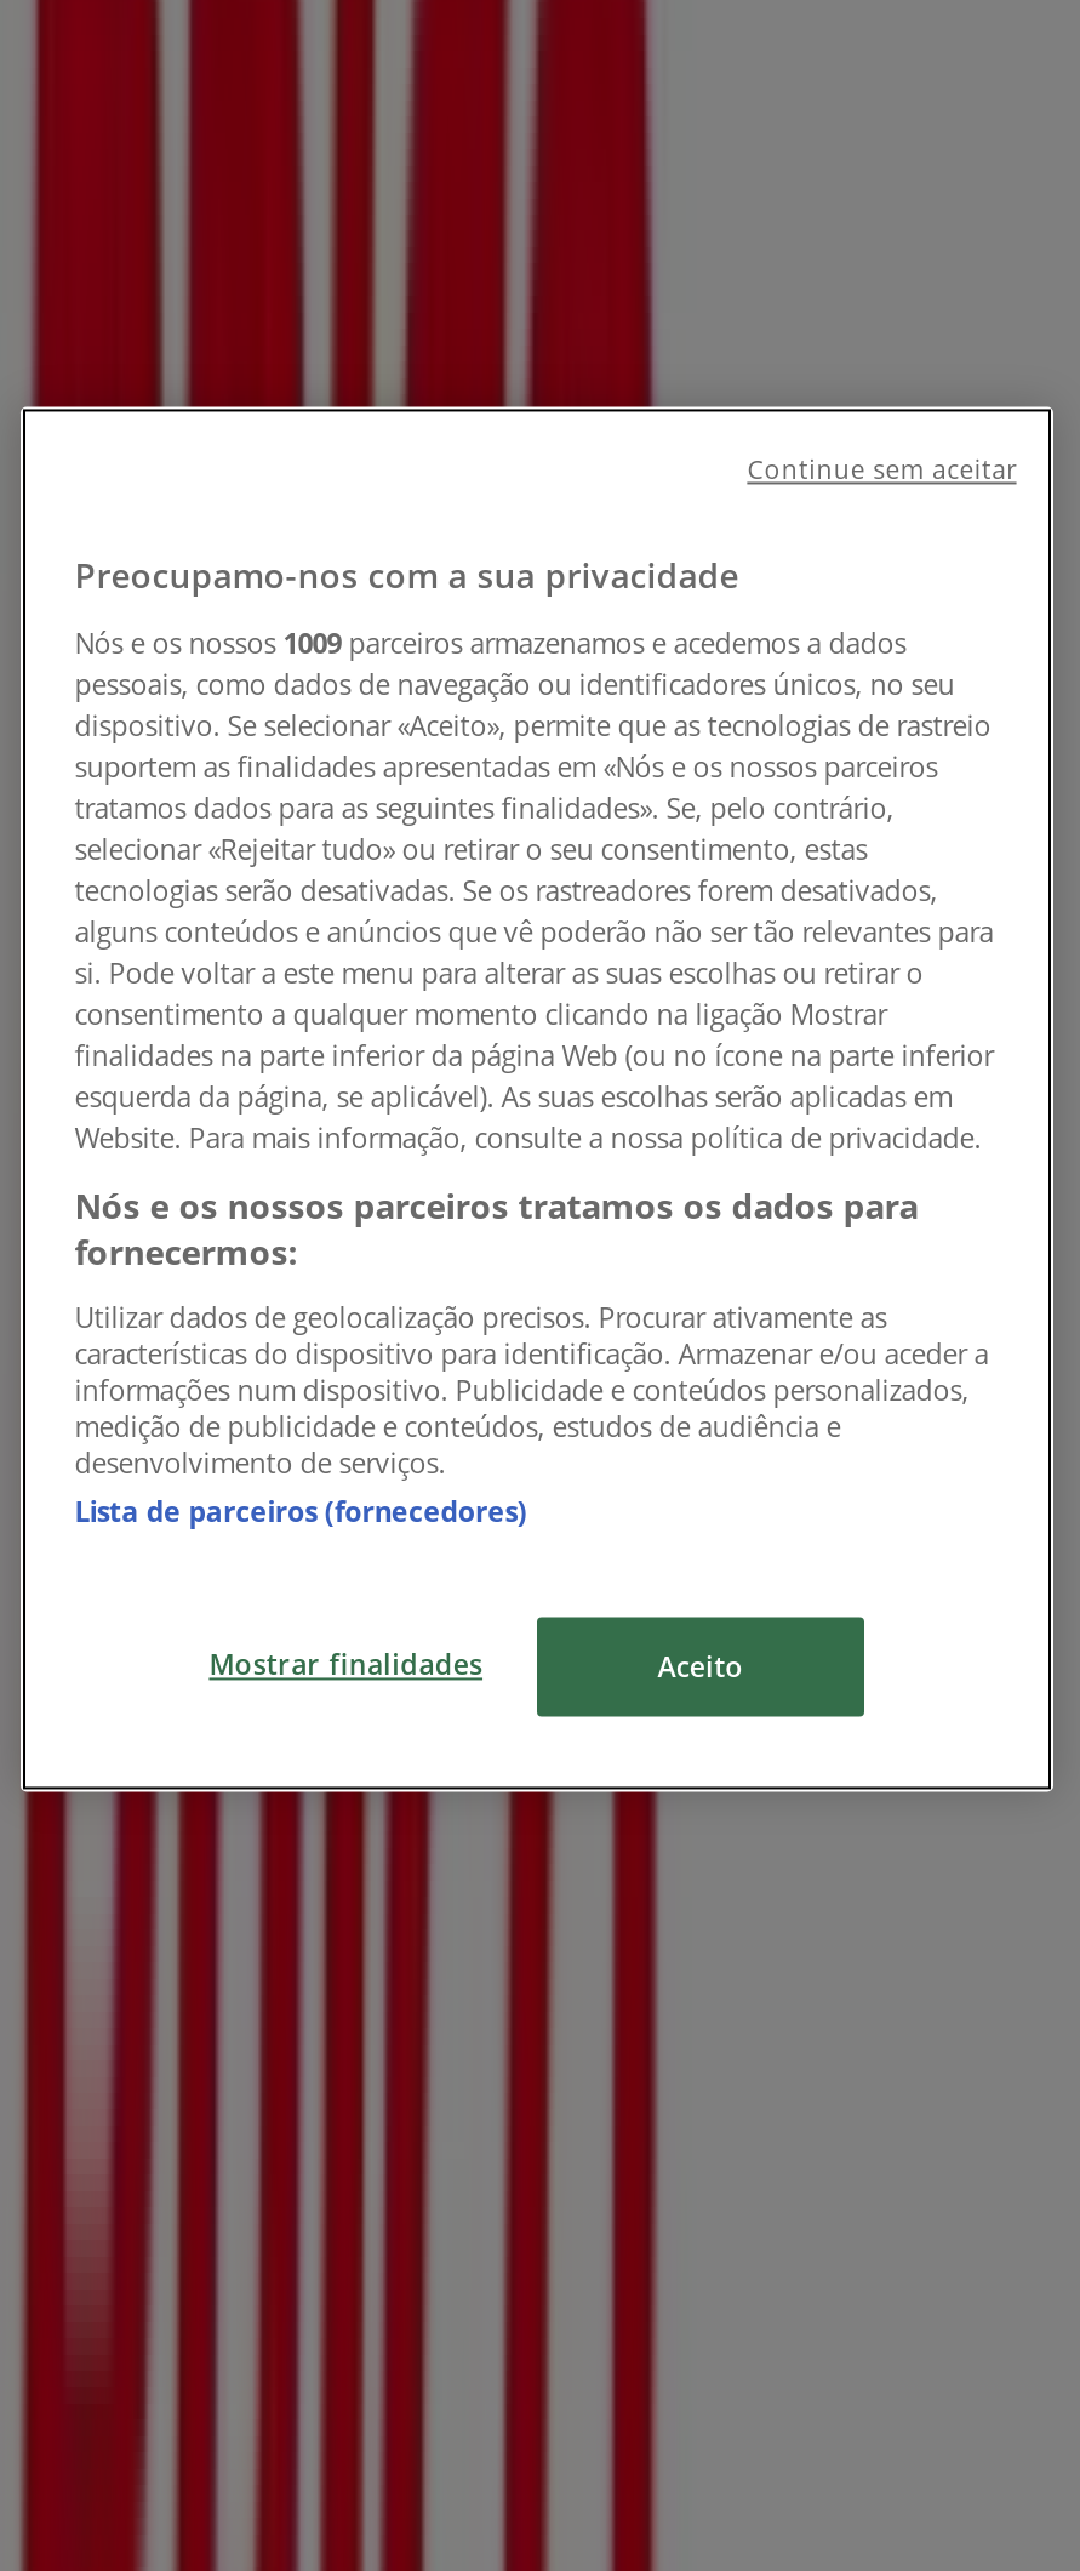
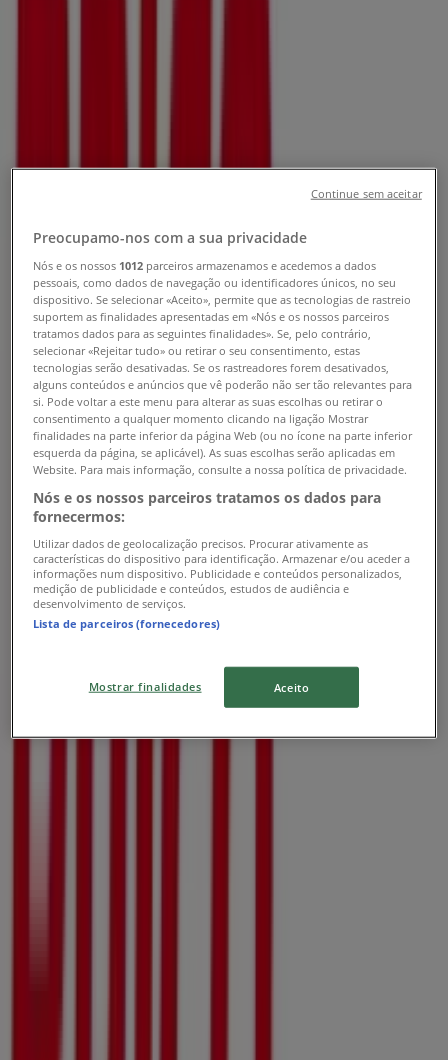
- Nós e os nossos 1009 parceiros armazenamos e acedemos a dados
+ Nós e os nossos 1012 parceiros armazenamos e acedemos a dados
